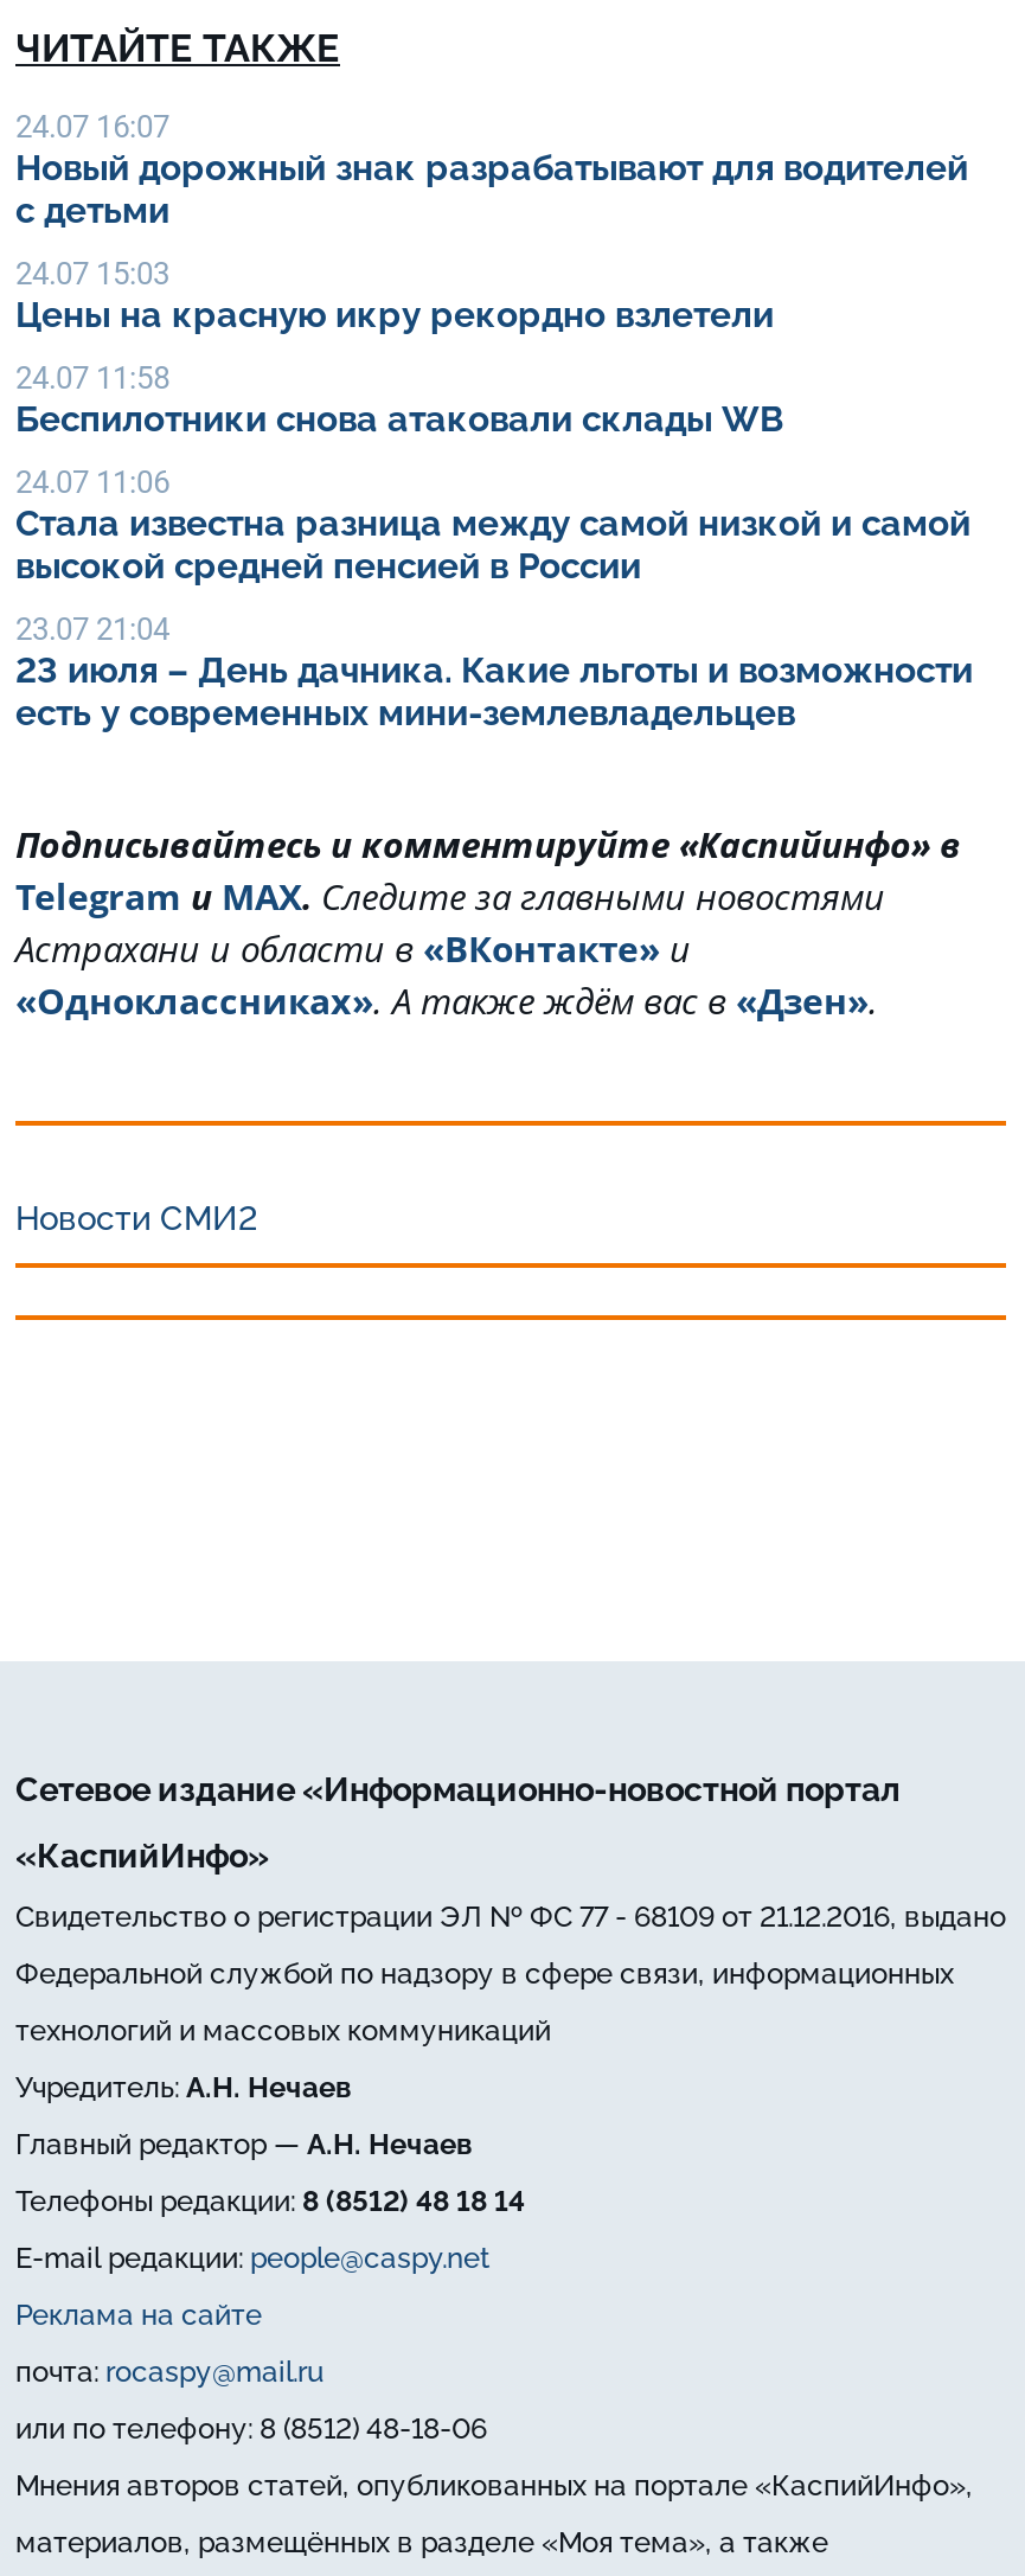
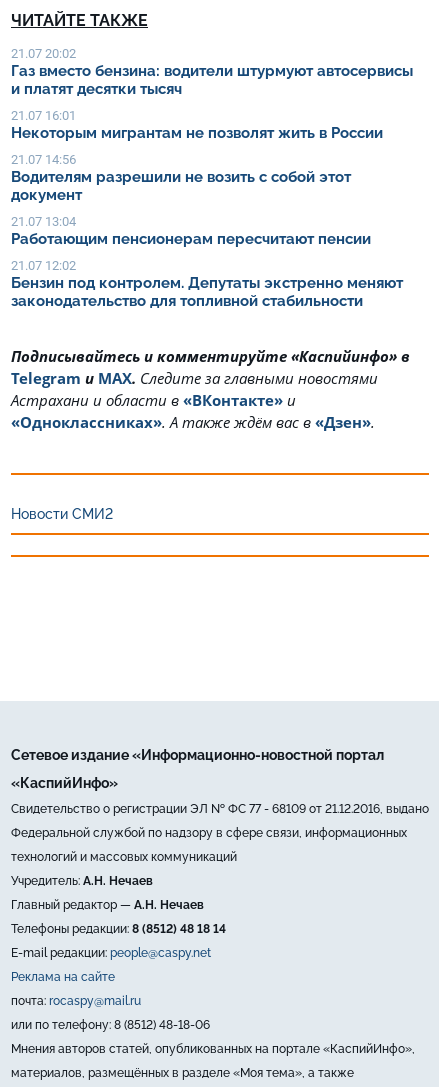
- 24.07 16:07
- Новый дорожный знак разрабатывают для водителей
- с детьми
+ 21.07 20:02
+ Газ вместо бензина: водители штурмуют автосервисы
+ и платят десятки тысяч

- 24.07 15:03
- Цены на красную икру рекордно взлетели
+ 21.07 16:01
+ Некоторым мигрантам не позволят жить в России

- 24.07 11:58
- Беспилотники снова атаковали склады WB
+ 21.07 14:56
+ Водителям разрешили не возить с собой этот
+ документ

- 24.07 11:06
- Стала известна разница между самой низкой и самой
- высокой средней пенсией в России
+ 21.07 13:04
+ Работающим пенсионерам пересчитают пенсии

- 23.07 21:04
- 23 июля – День дачника. Какие льготы и возможности
- есть у современных мини-землевладельцев
+ 21.07 12:02
+ Бензин под контролем. Депутаты экстренно меняют
+ законодательство для топливной стабильности
